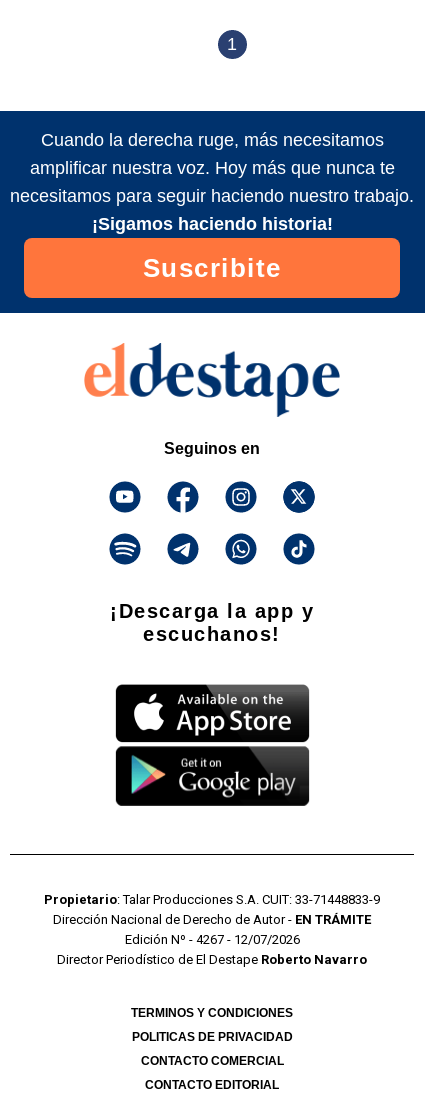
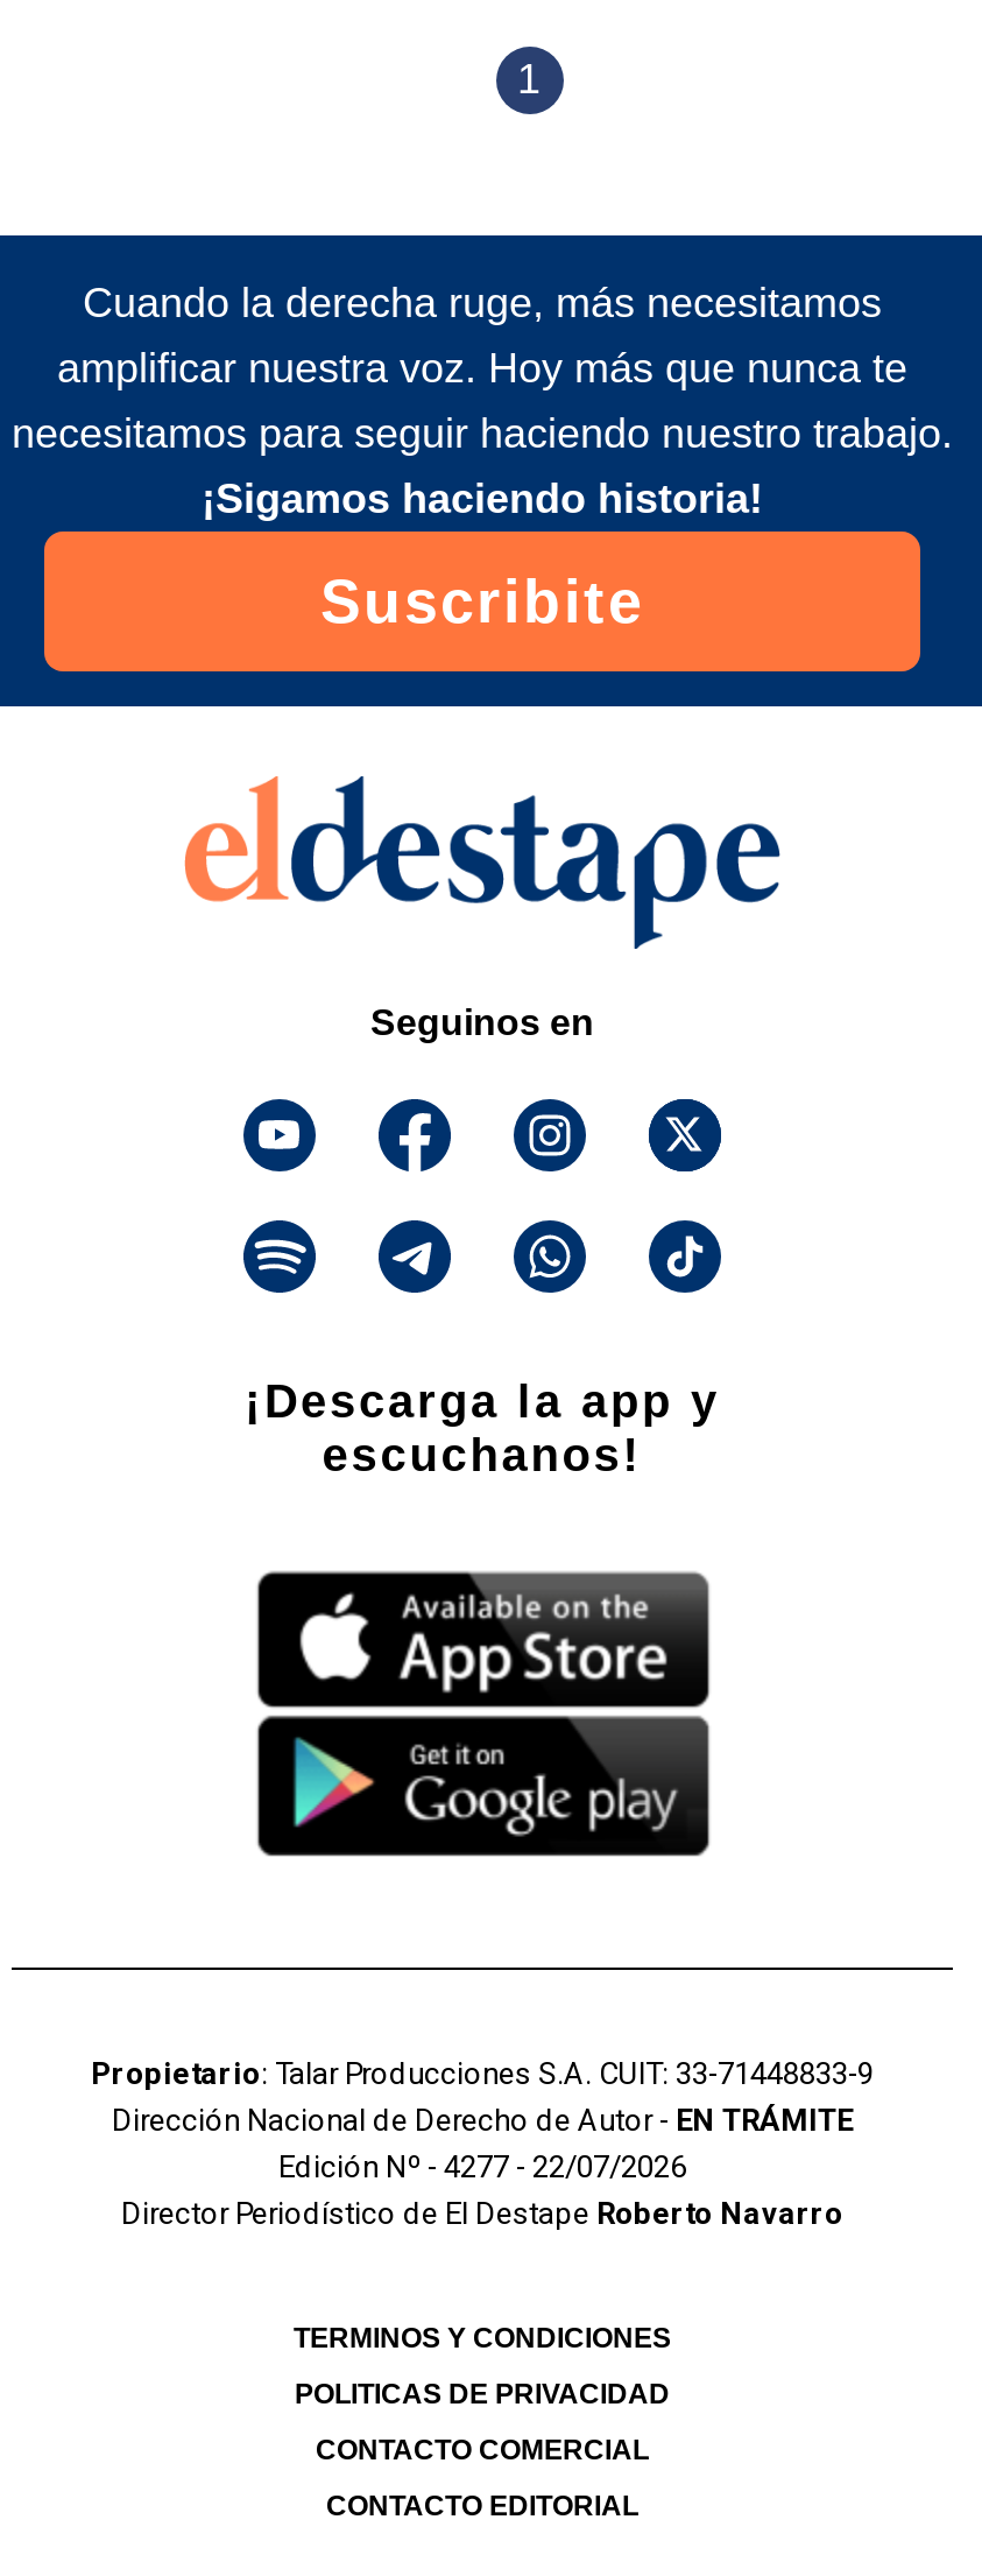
- Edición Nº - 4267 - 12/07/2026
+ Edición Nº - 4277 - 22/07/2026
